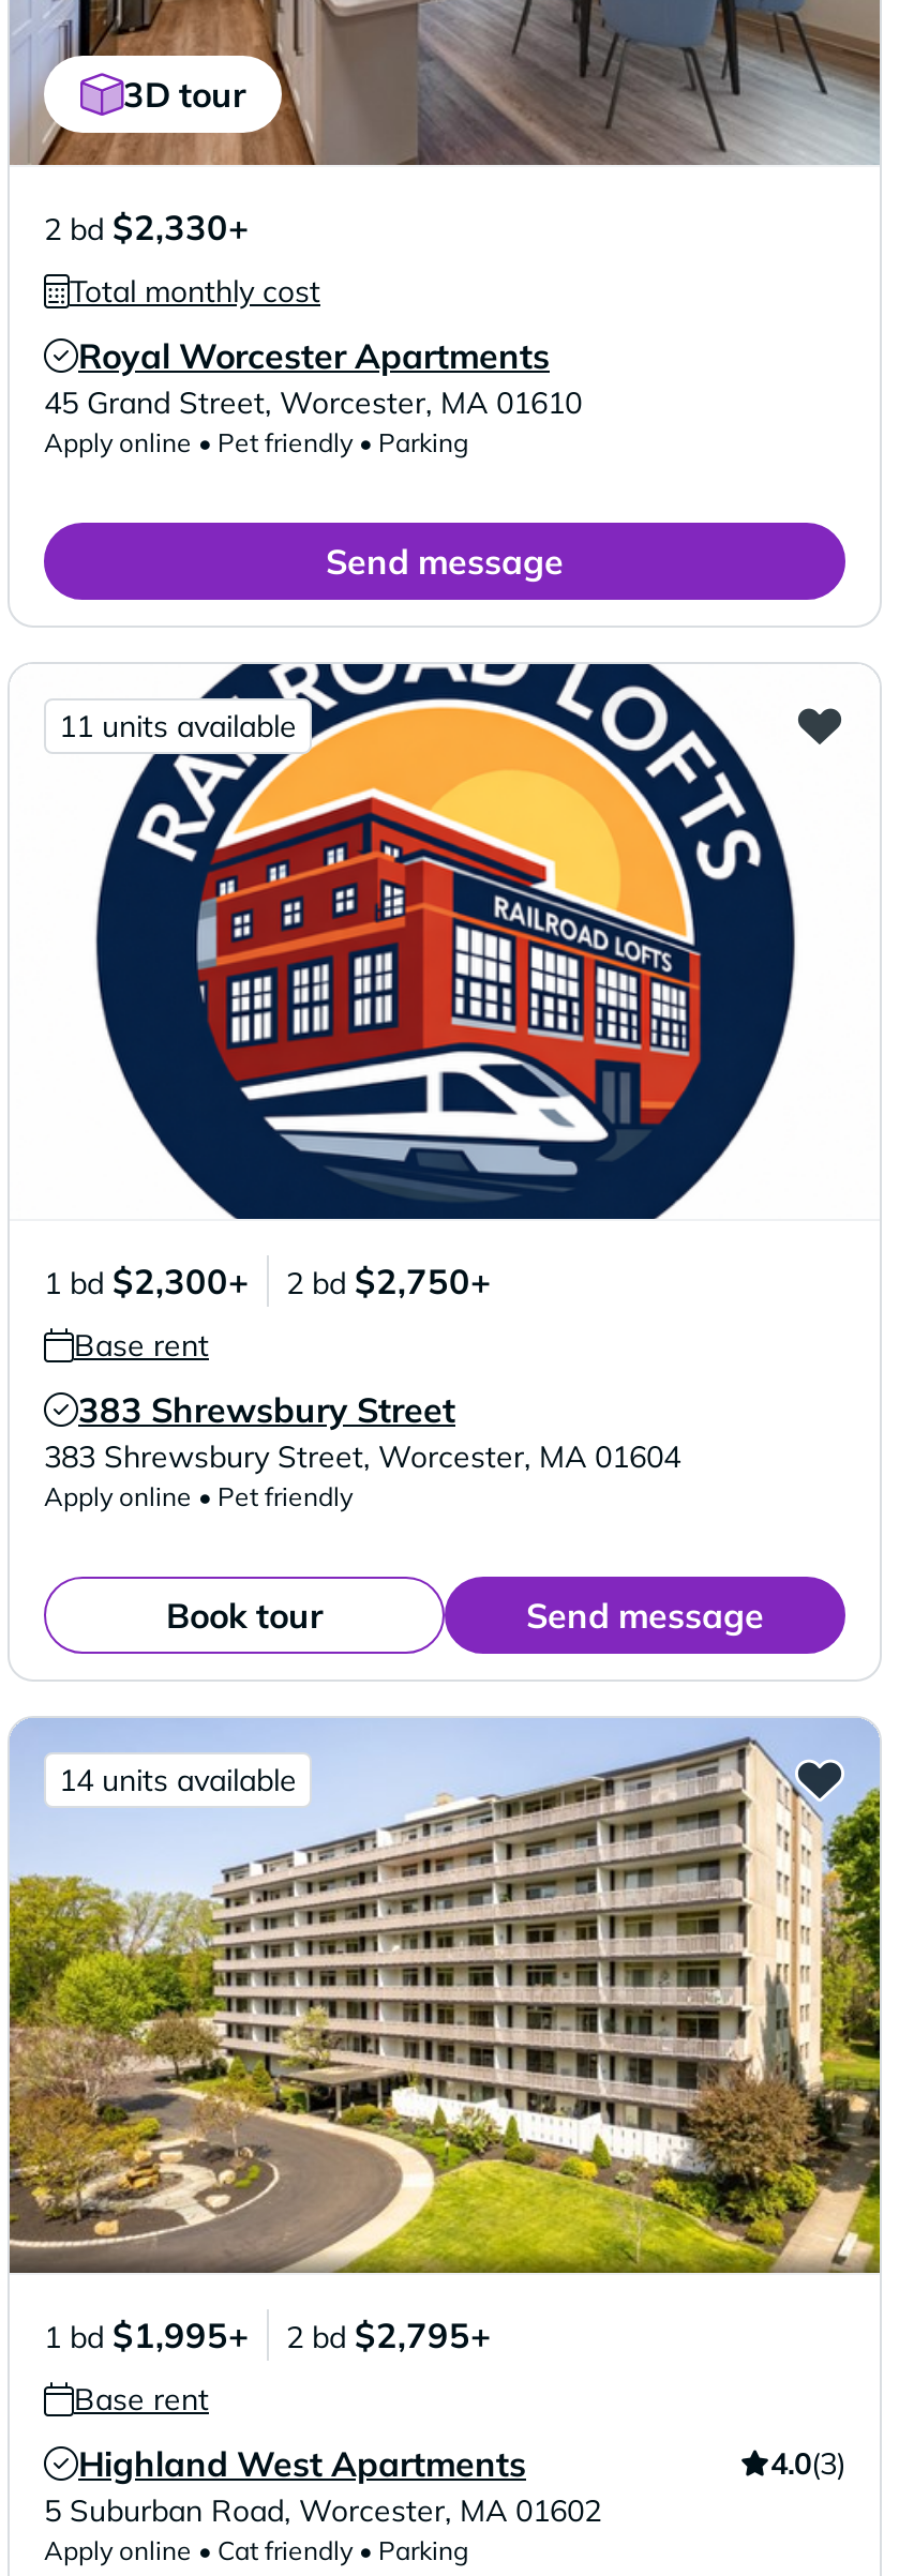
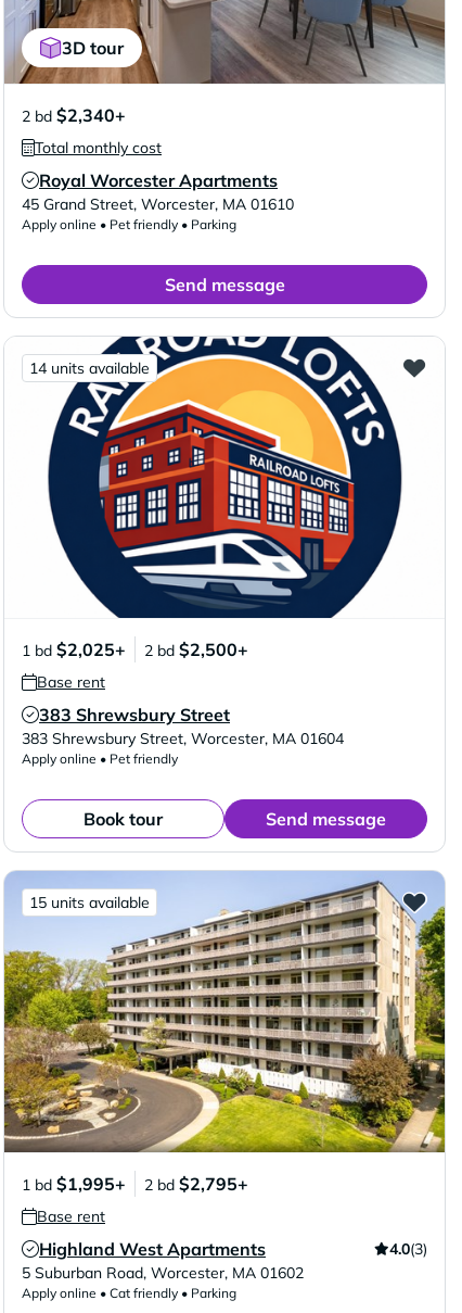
- 2 bd $2,330+
+ 2 bd $2,340+

- 11 units available

- 1 bd $2,300+
+ 1 bd $2,025+

- 2 bd $2,750+
+ 2 bd $2,500+

+ 15 units available

moved up: 14 units available
